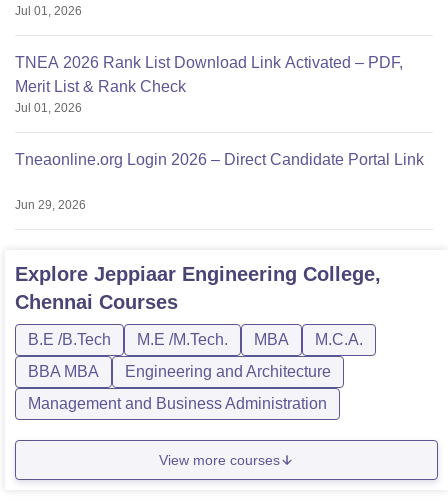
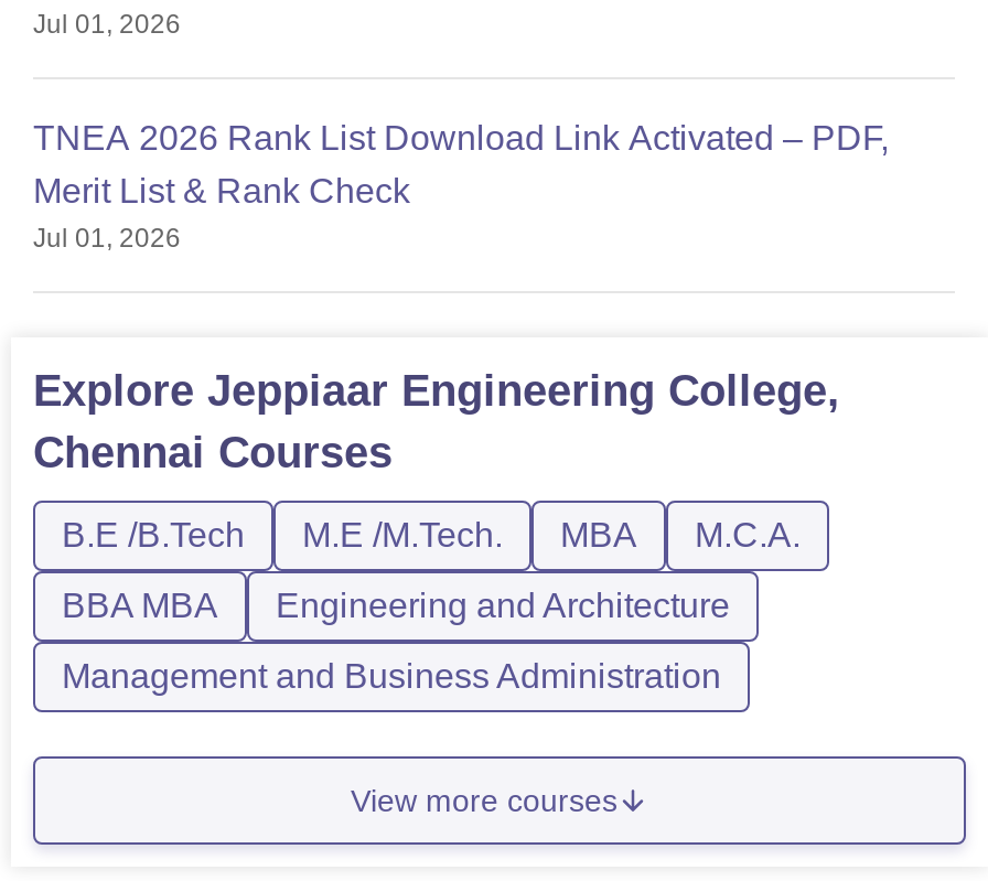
- Tneaonline.org Login 2026 – Direct Candidate Portal Link
- Jun 29, 2026
